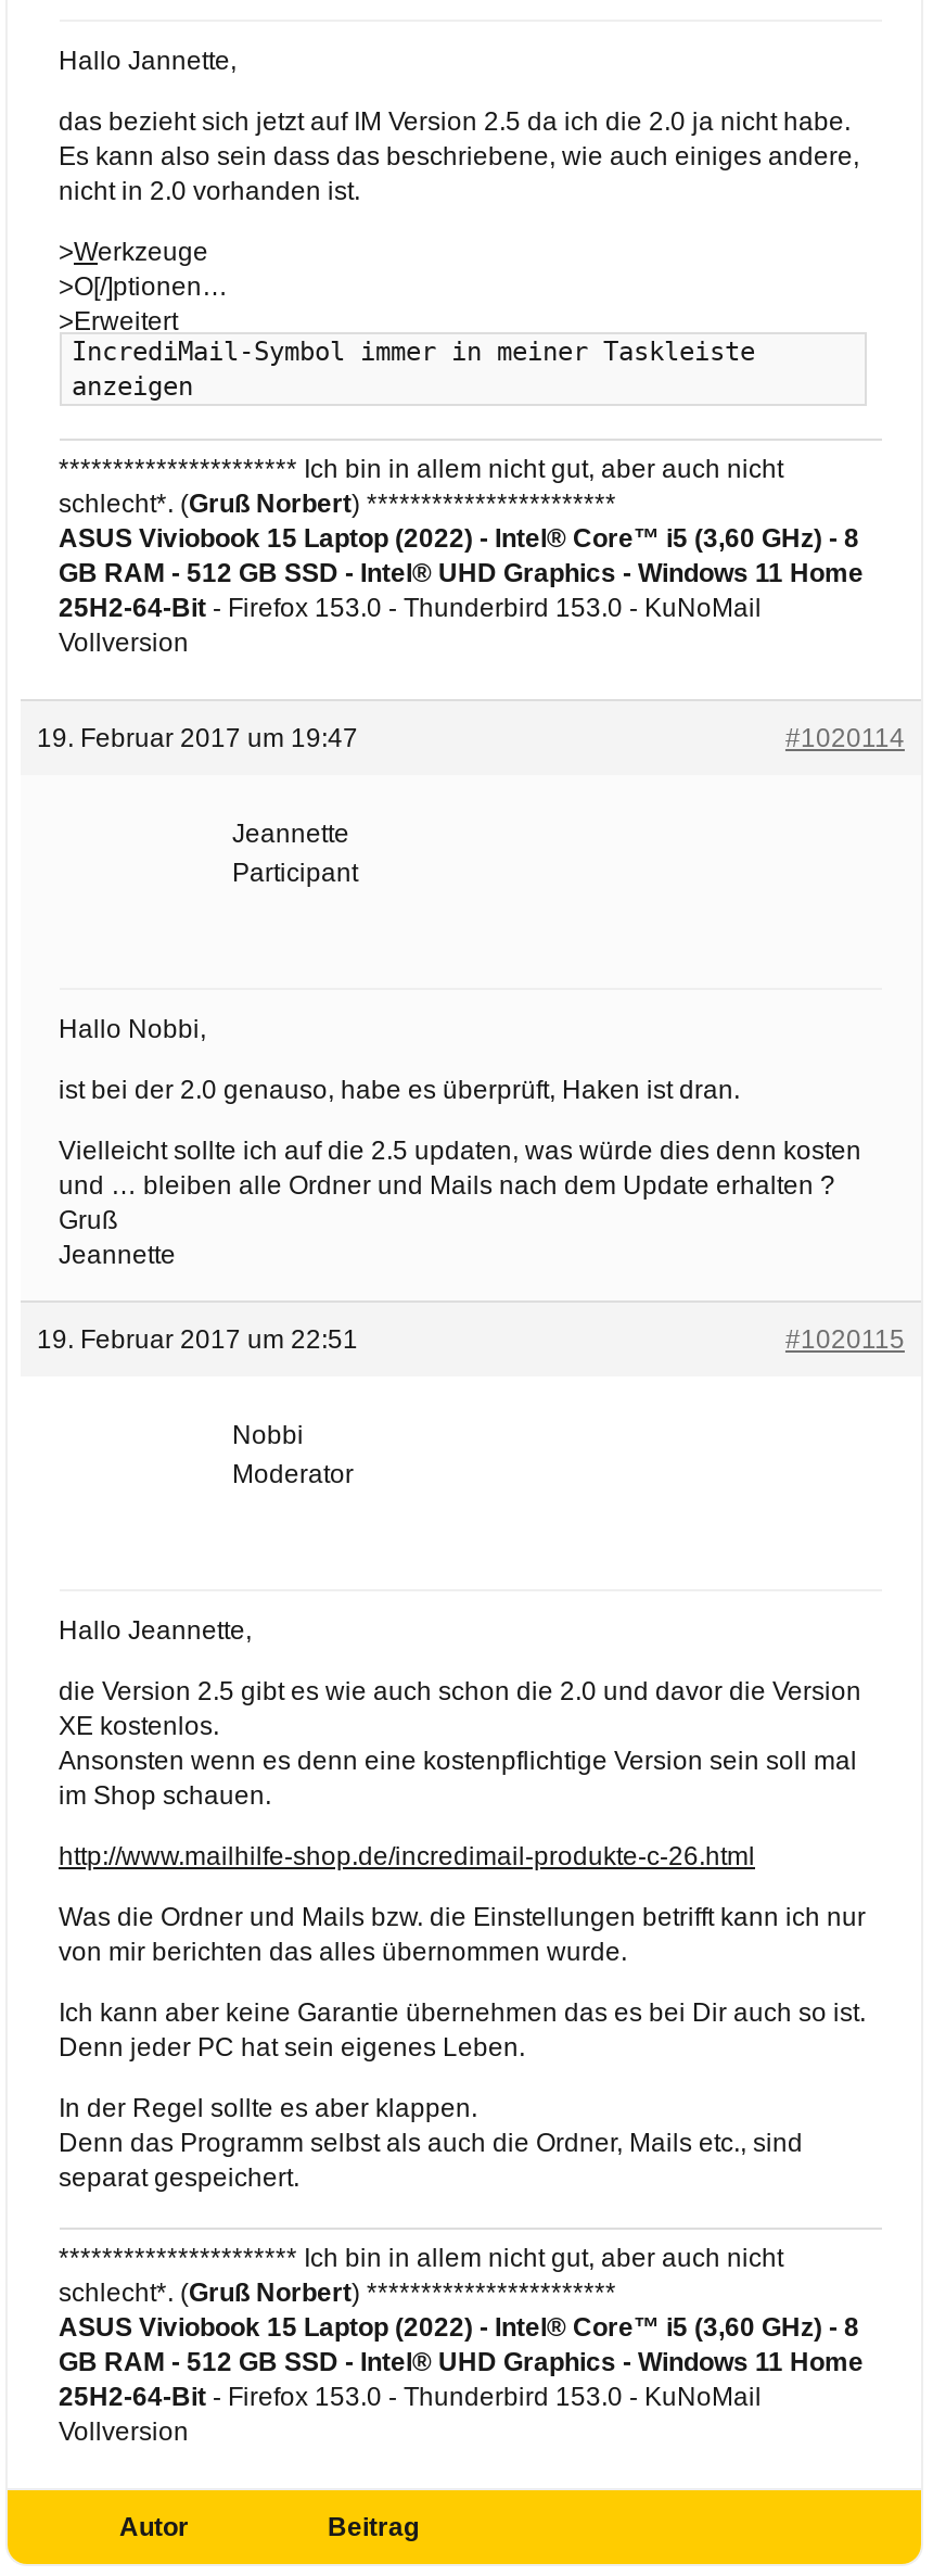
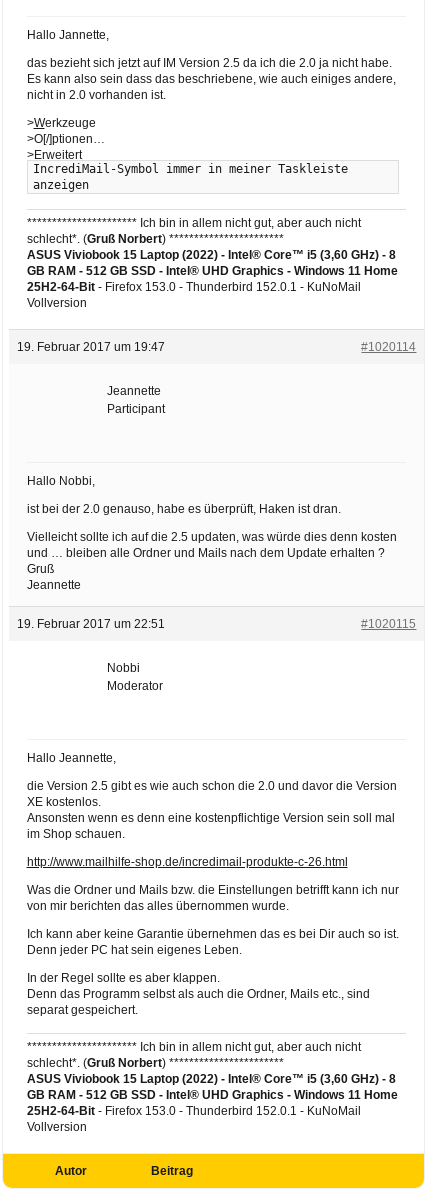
- 25H2-64-Bit - Firefox 153.0 - Thunderbird 153.0 - KuNoMail
+ 25H2-64-Bit - Firefox 153.0 - Thunderbird 152.0.1 - KuNoMail

- 25H2-64-Bit - Firefox 153.0 - Thunderbird 153.0 - KuNoMail
+ 25H2-64-Bit - Firefox 153.0 - Thunderbird 152.0.1 - KuNoMail
